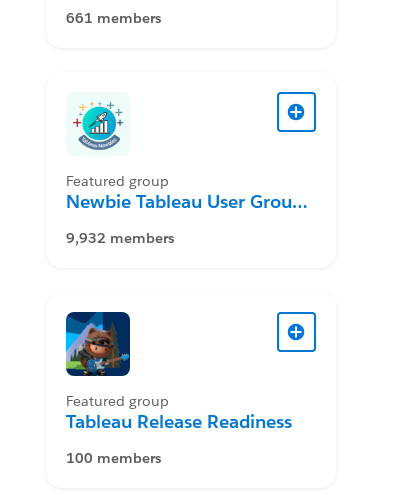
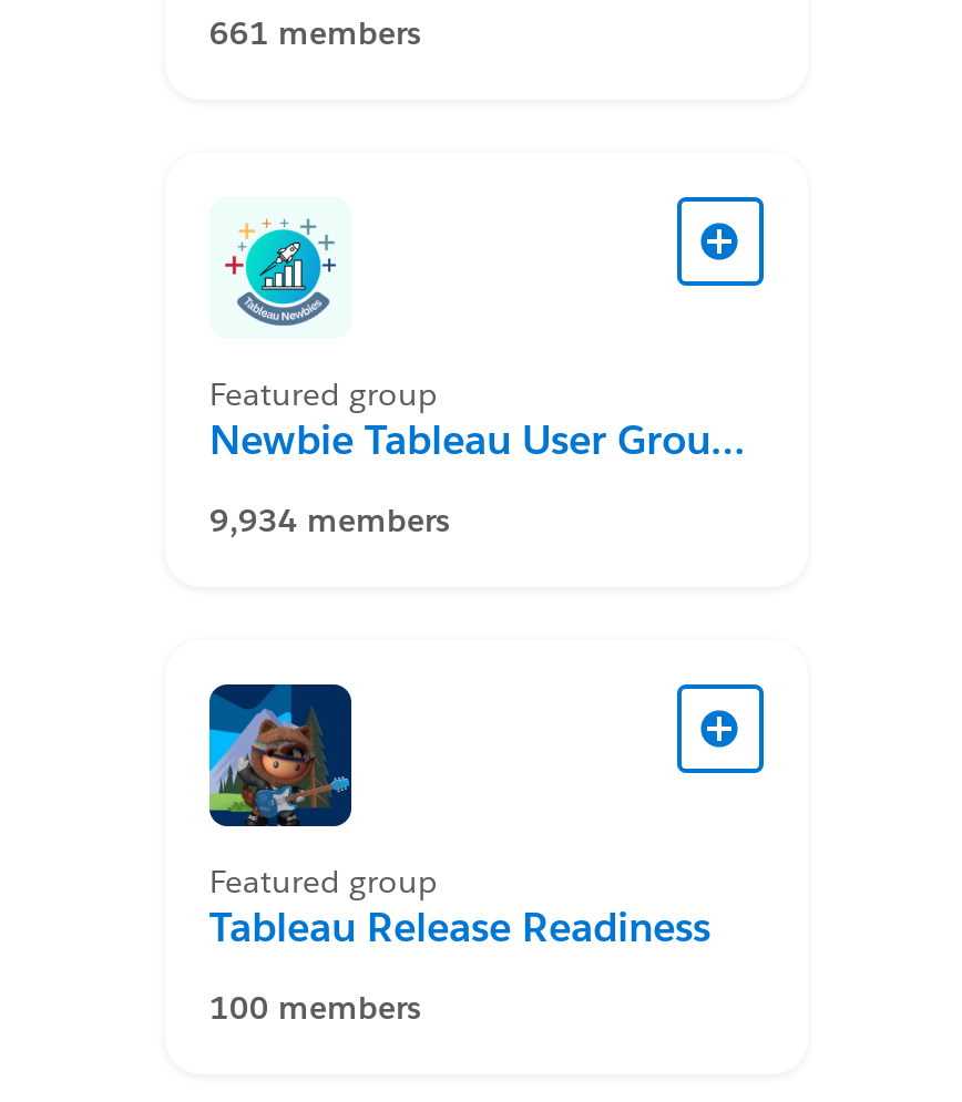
- 9,932 members
+ 9,934 members
